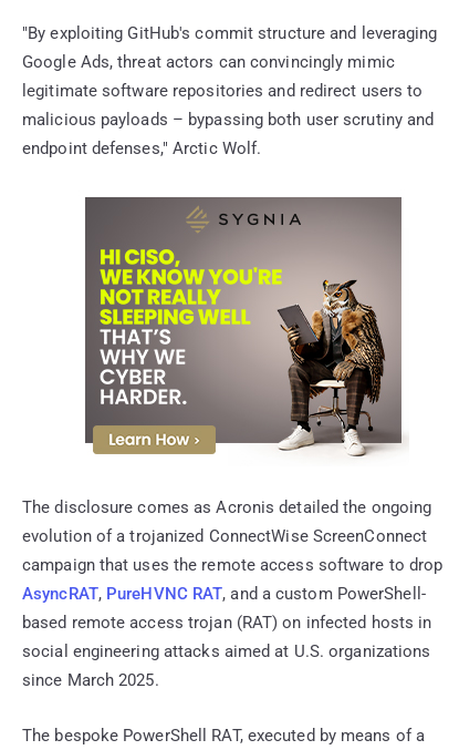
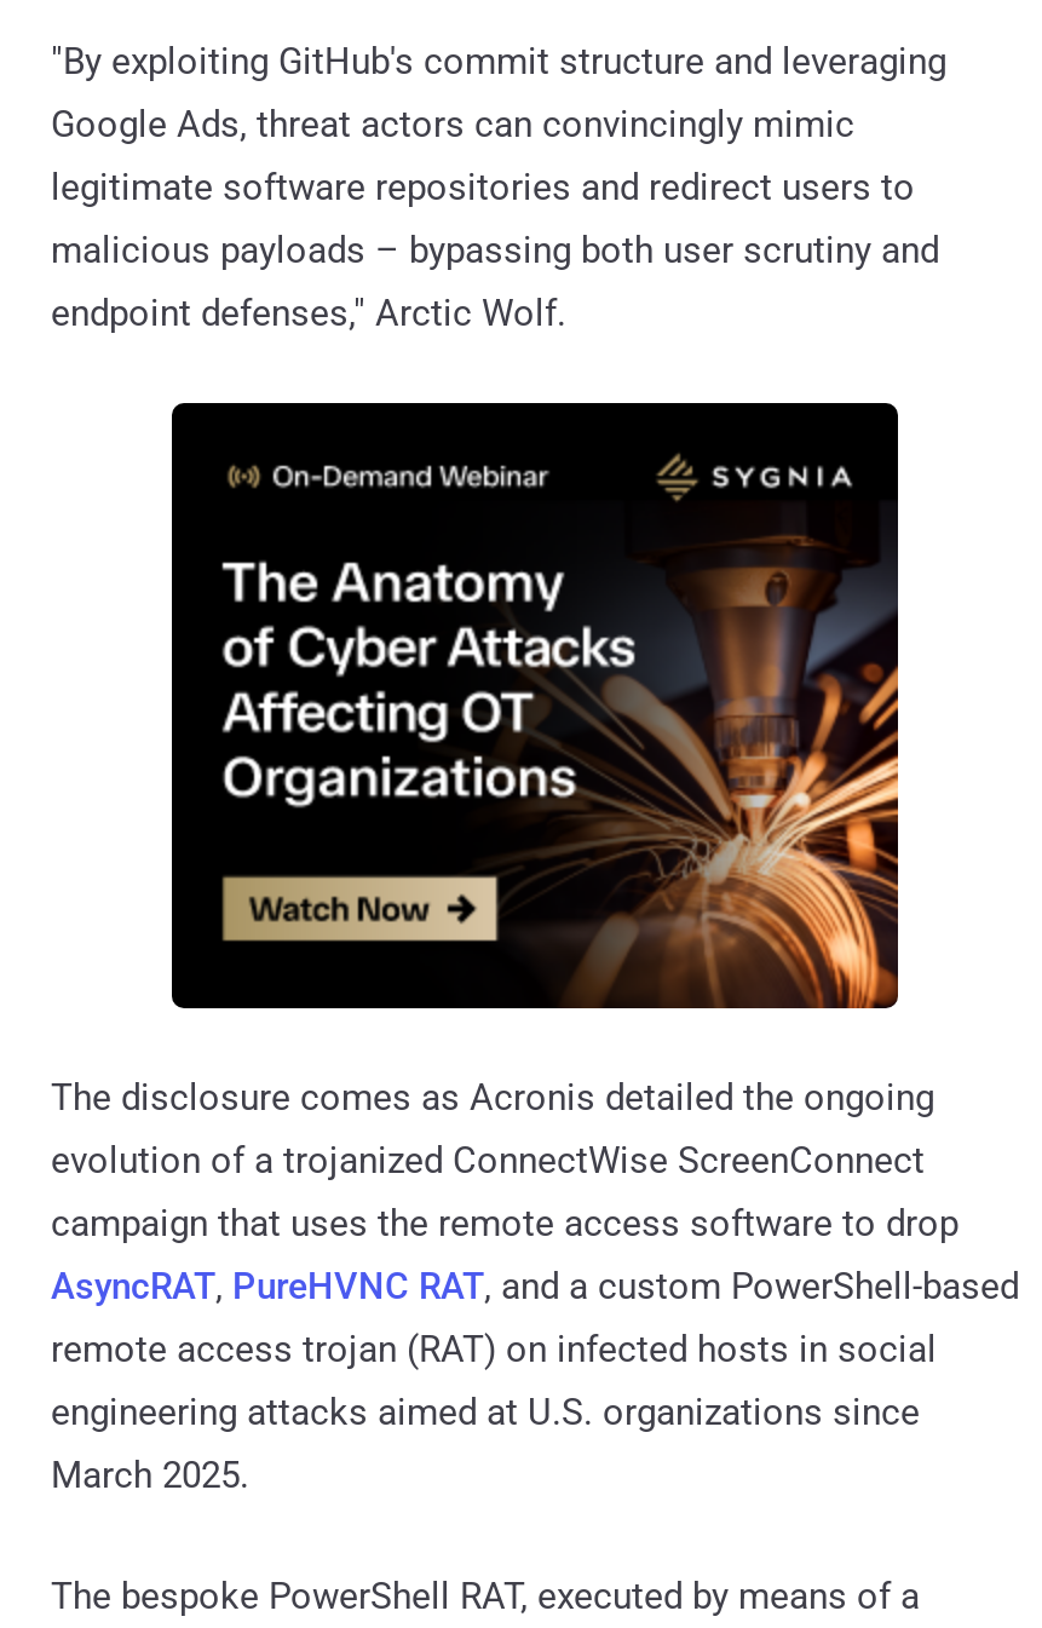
- [image]
+ [image]
